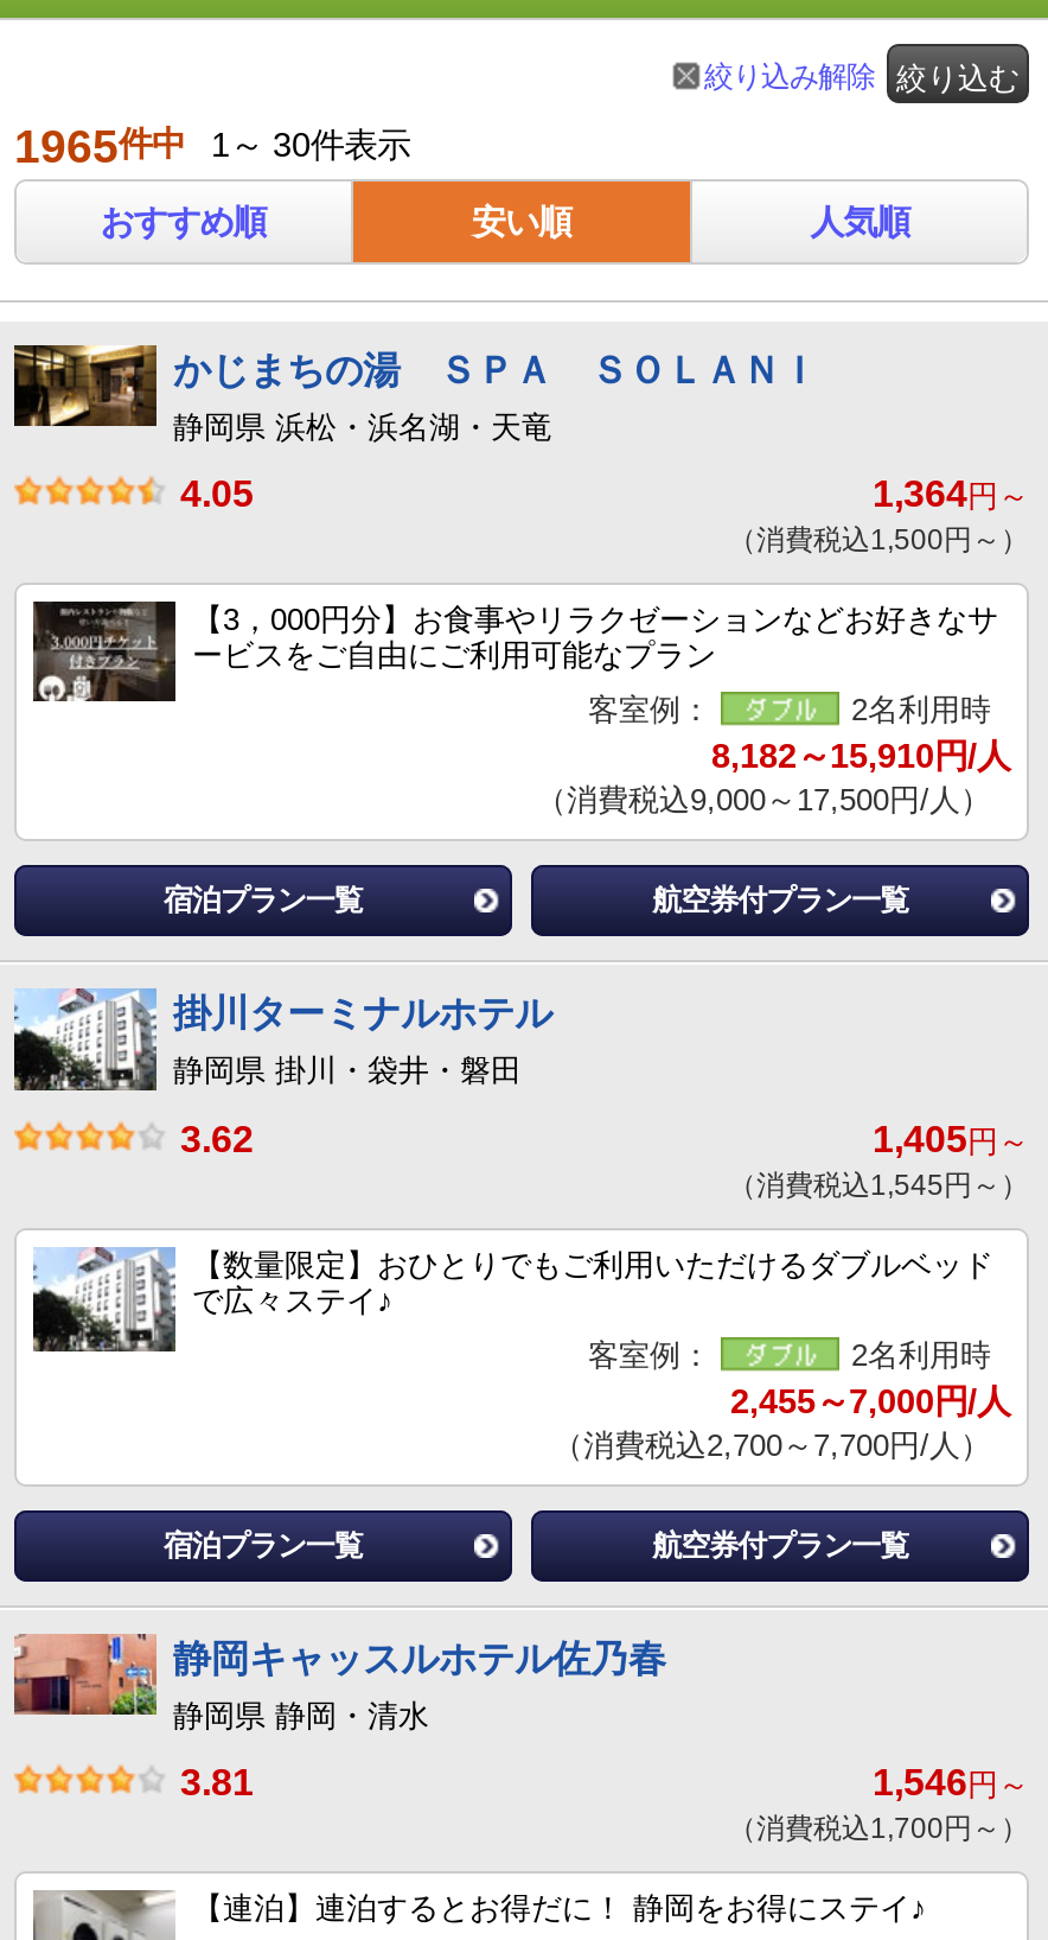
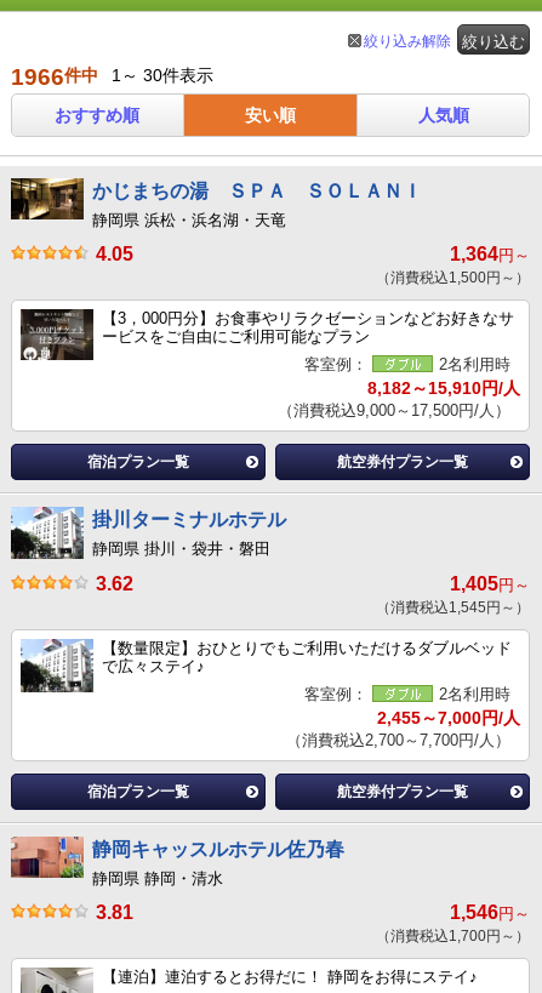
- 1965件中 1～ 30件表示
+ 1966件中 1～ 30件表示
